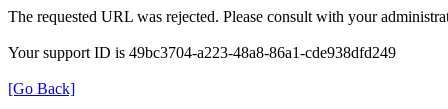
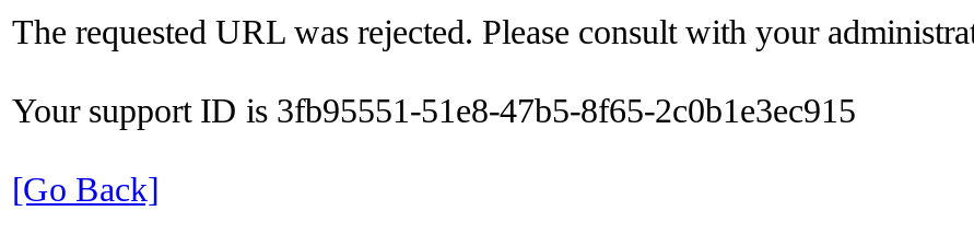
- Your support ID is 49bc3704-a223-48a8-86a1-cde938dfd249
+ Your support ID is 3fb95551-51e8-47b5-8f65-2c0b1e3ec915
